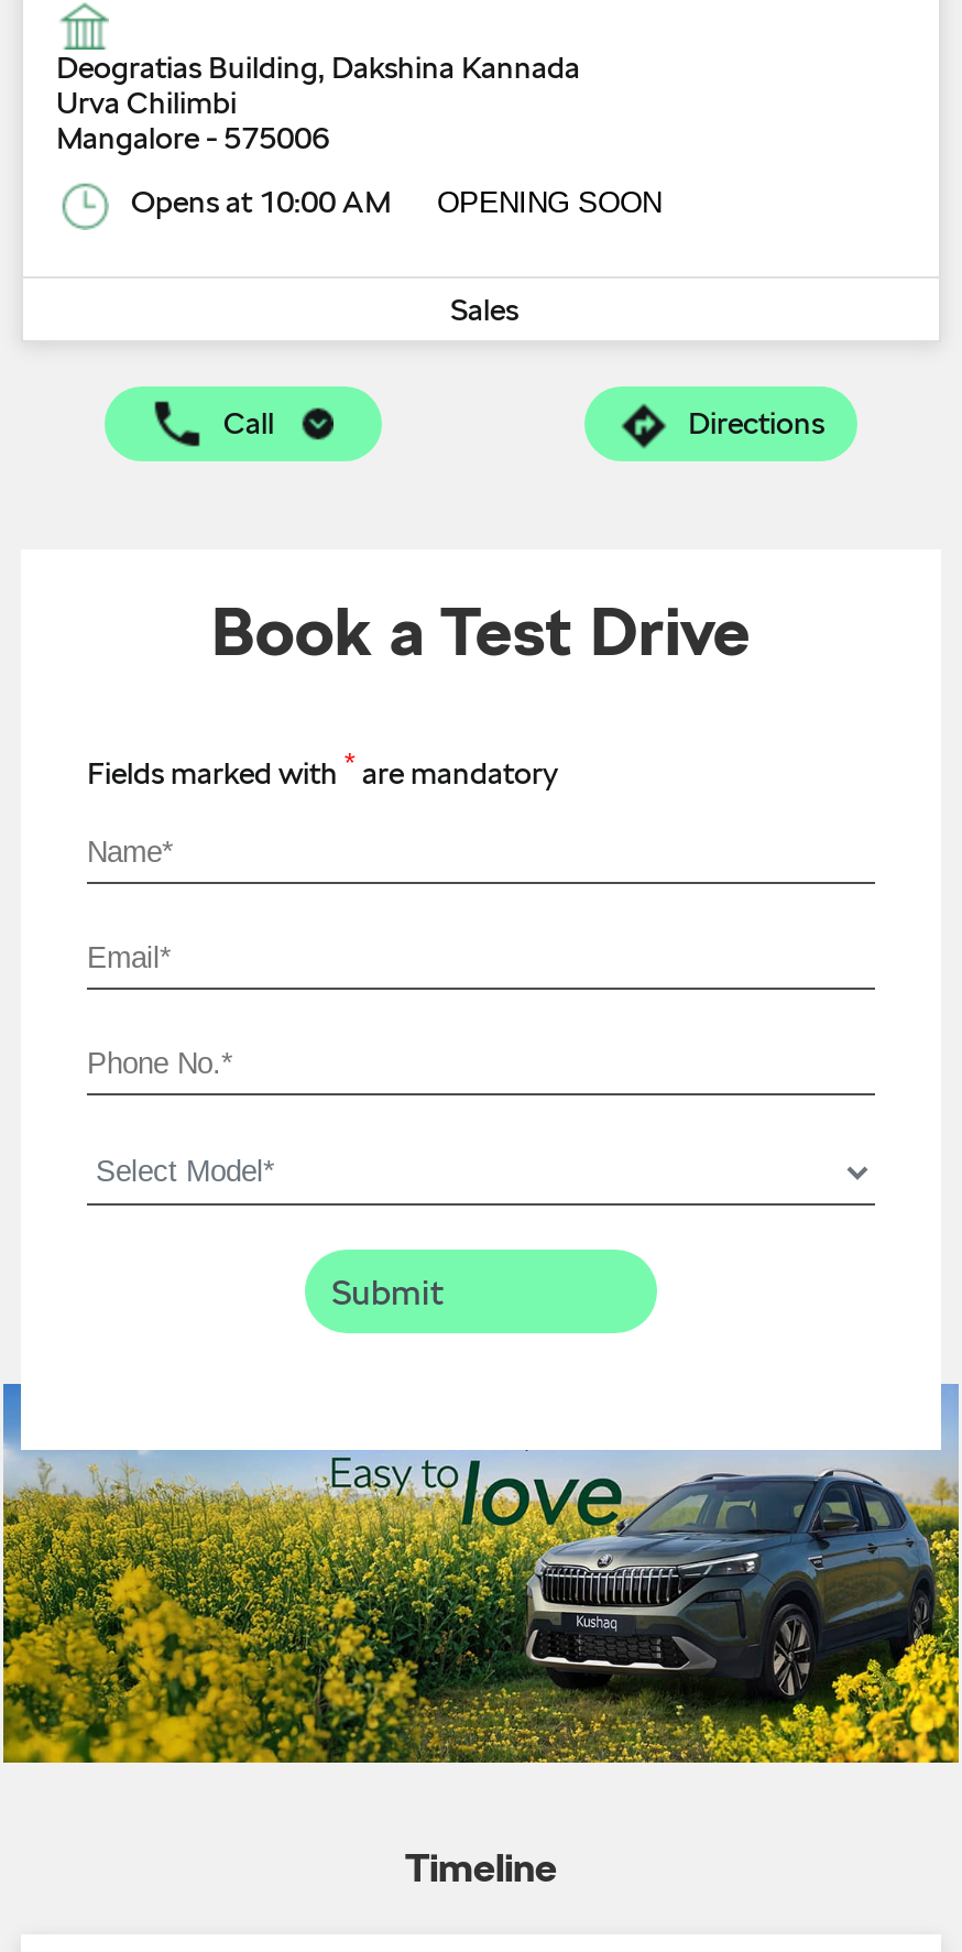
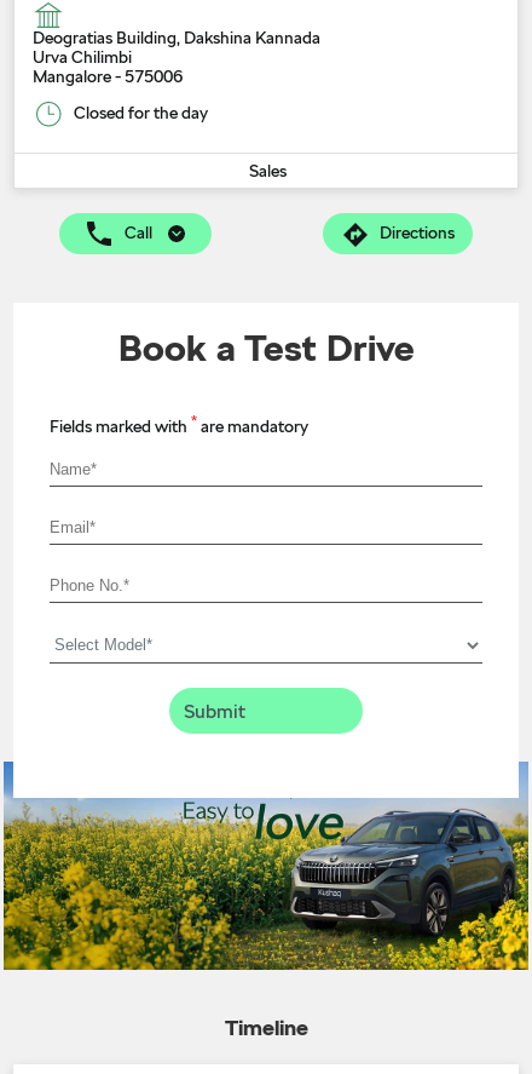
- Opens at 10:00 AM
- OPENING SOON
+ Closed for the day
